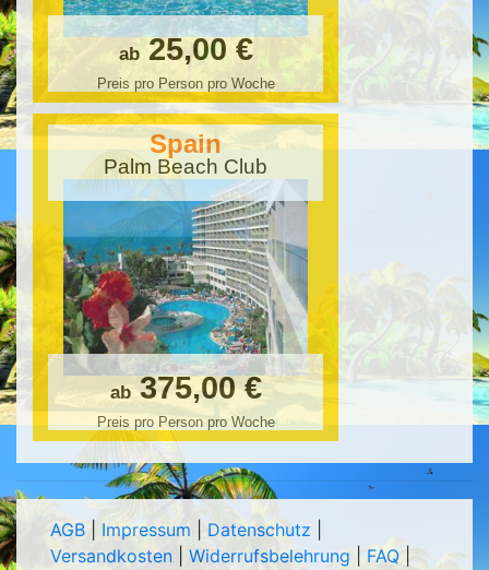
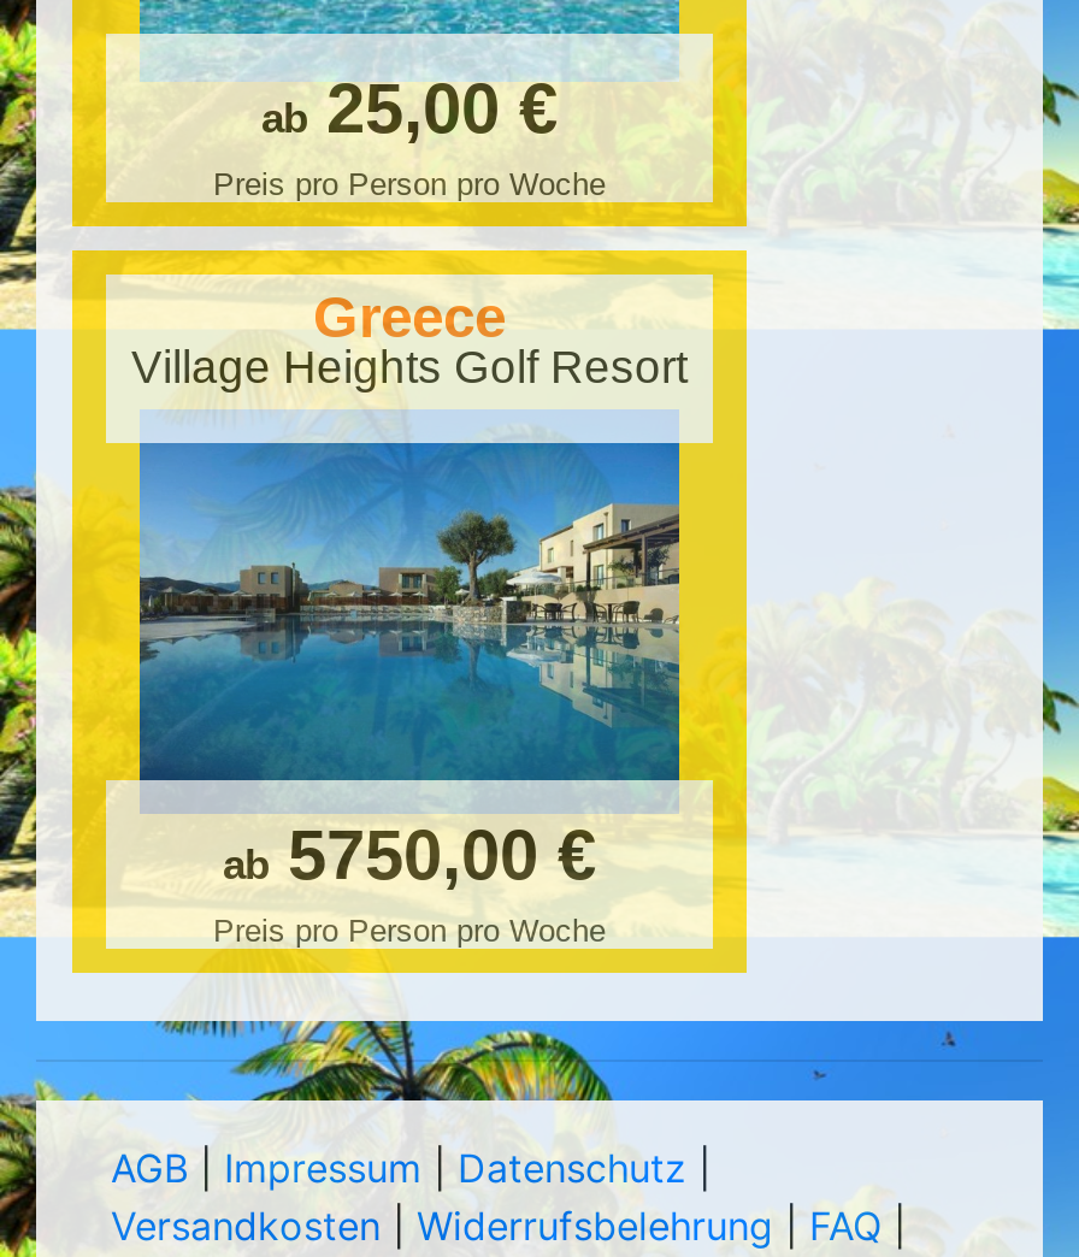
- Spain
- Palm Beach Club
+ Greece
+ Village Heights Golf Resort

- [image]
- ab 375,00 €
+ [image]
+ ab 5750,00 €
